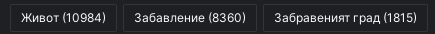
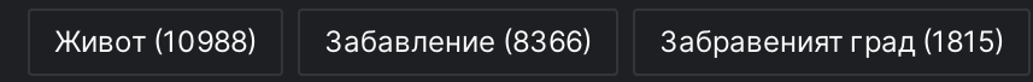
- Живот (10984)
+ Живот (10988)

- Забавление (8360)
+ Забавление (8366)
